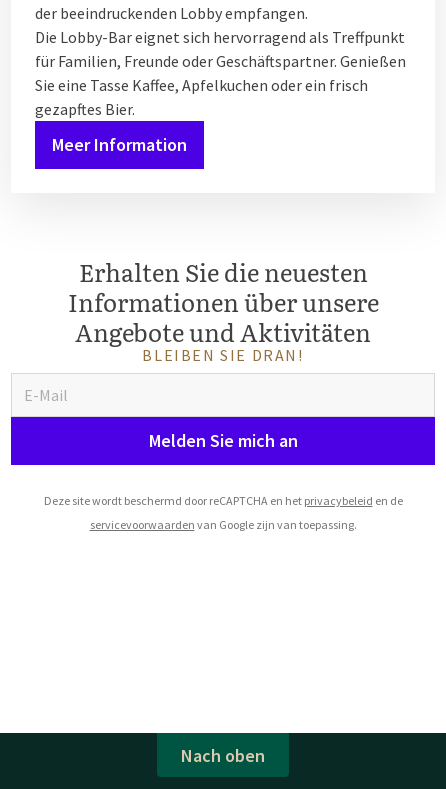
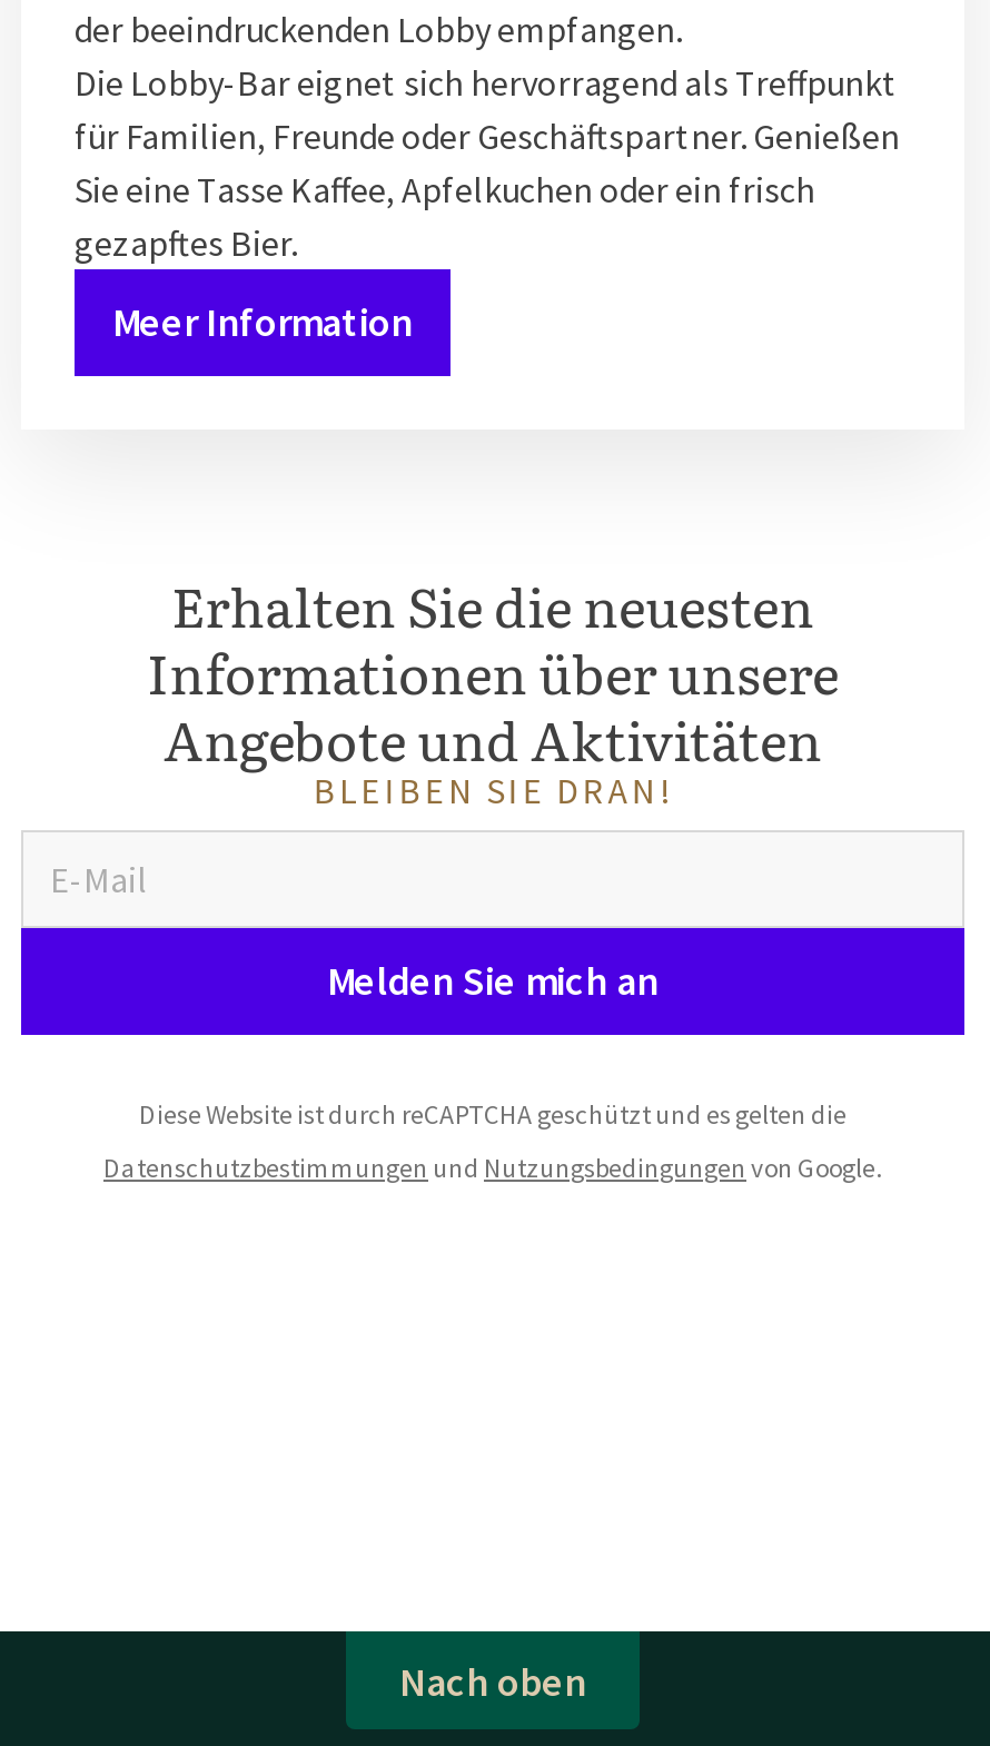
- Deze site wordt beschermd door reCAPTCHA en het privacybeleid en de
+ Diese Website ist durch reCAPTCHA geschützt und es gelten die

- servicevoorwaarden van Google zijn van toepassing.
+ Datenschutzbestimmungen und Nutzungsbedingungen von Google.
